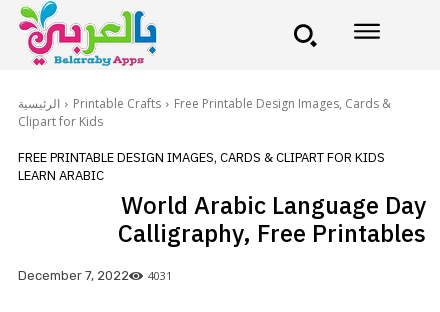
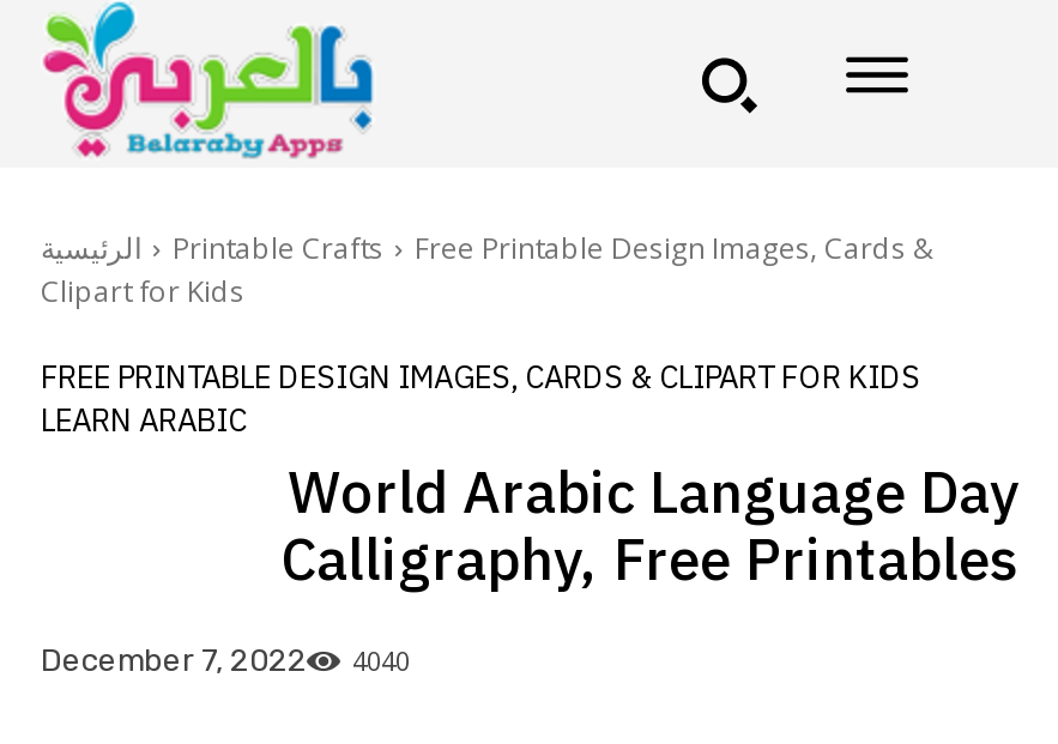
- December 7, 2022 4031
+ December 7, 2022 4040
